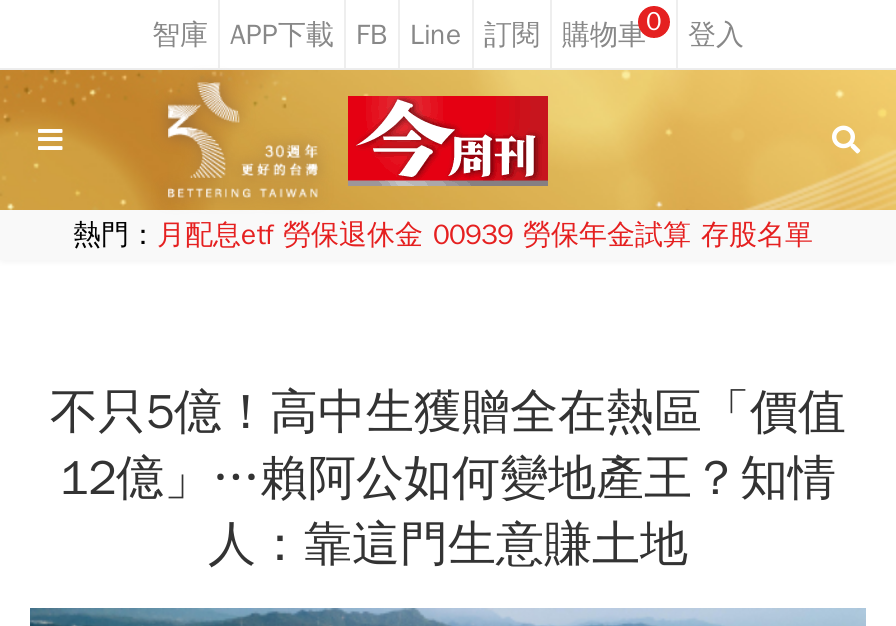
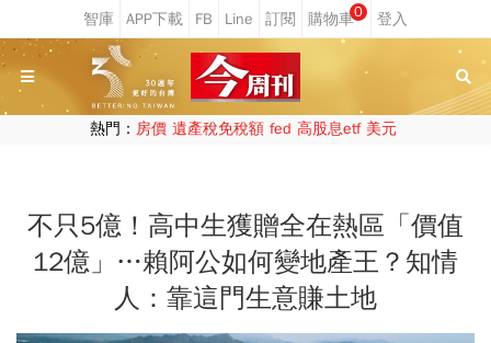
- 熱門：月配息etf 勞保退休金 00939 勞保年金試算 存股名單
+ 熱門：房價 遺產稅免稅額 fed 高股息etf 美元
